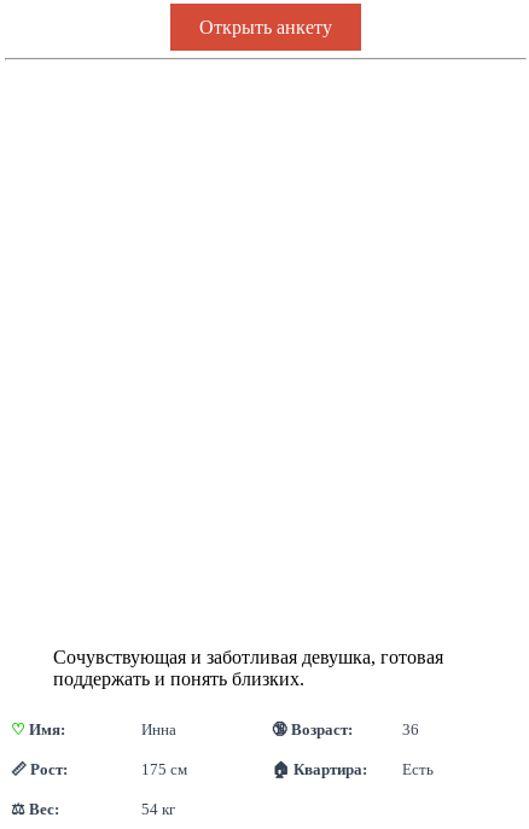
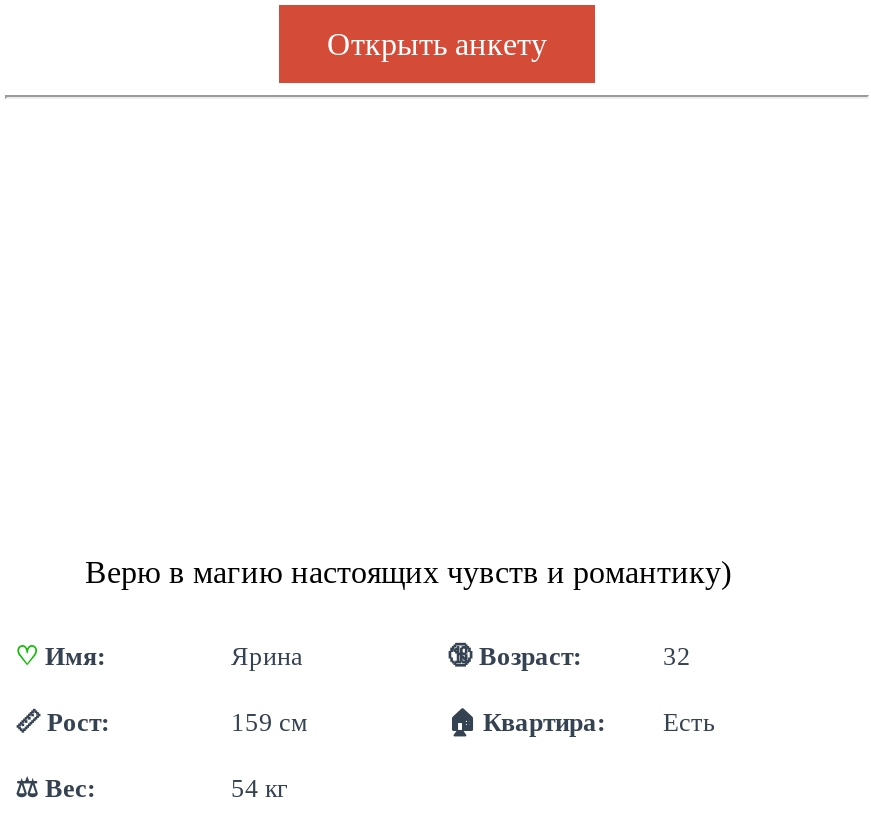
- Сочувствующая и заботливая девушка, готовая
- поддержать и понять близких.
+ Верю в магию настоящих чувств и романтику)

- Инна
+ Ярина

- 36
+ 32

- 175 см
+ 159 см
